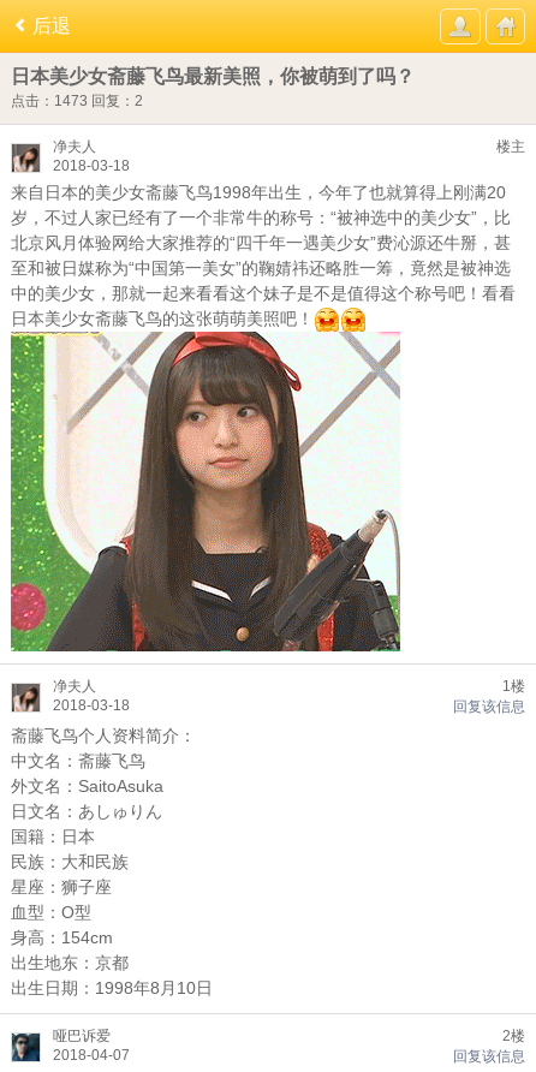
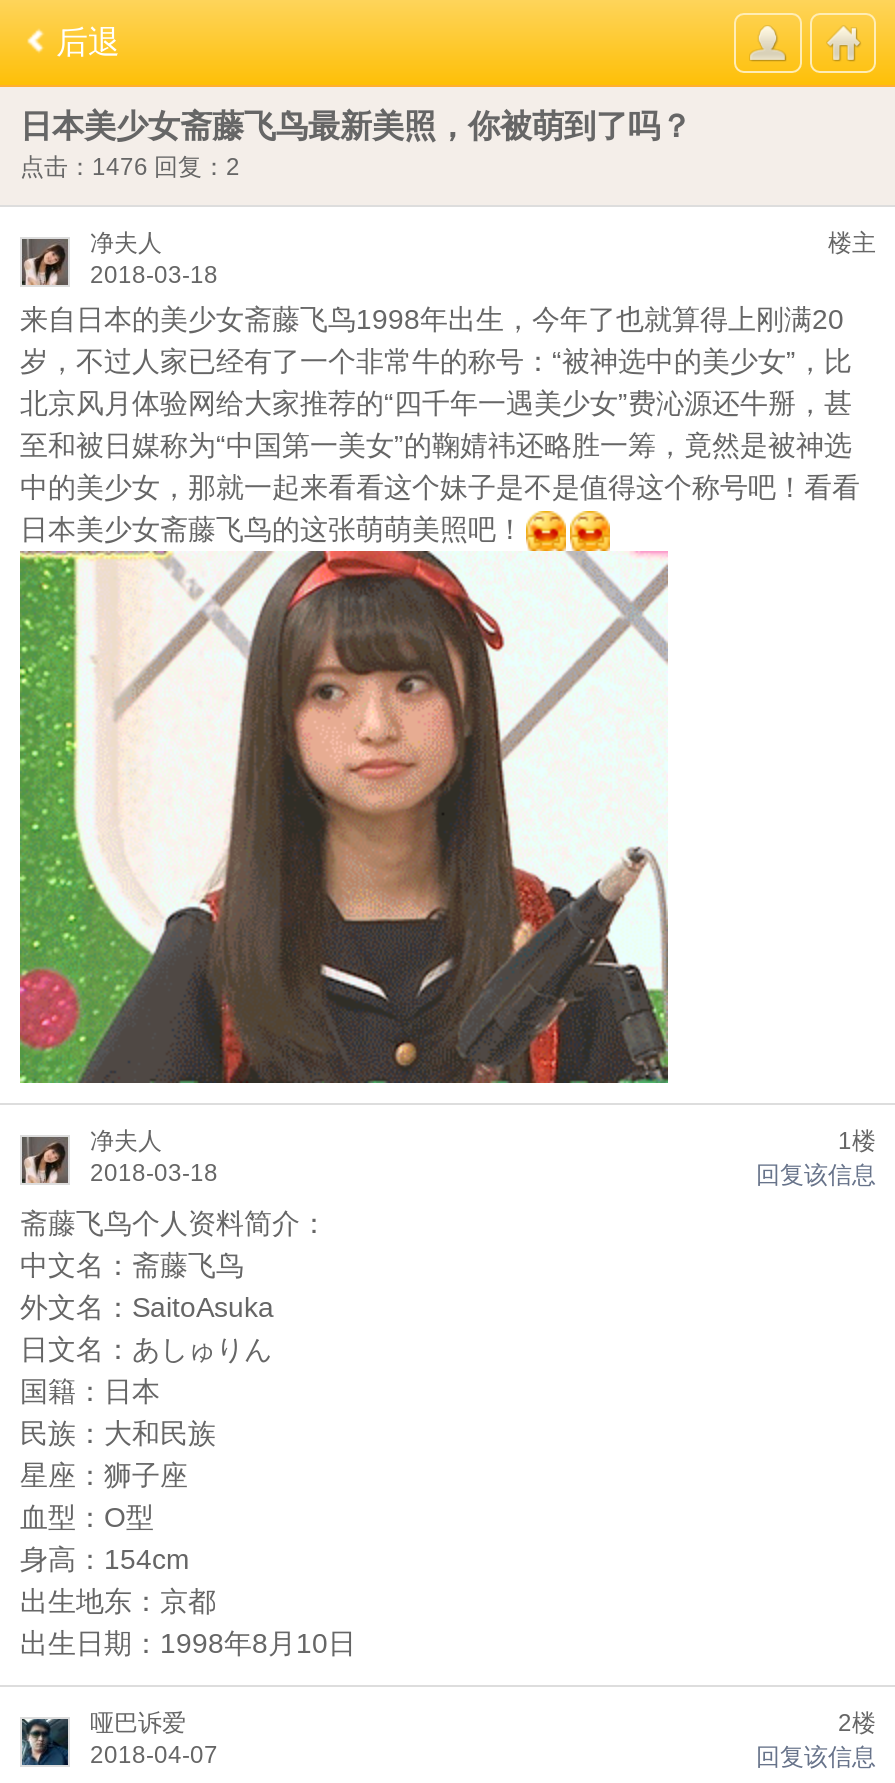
- 点击：1473 回复：2
+ 点击：1476 回复：2
